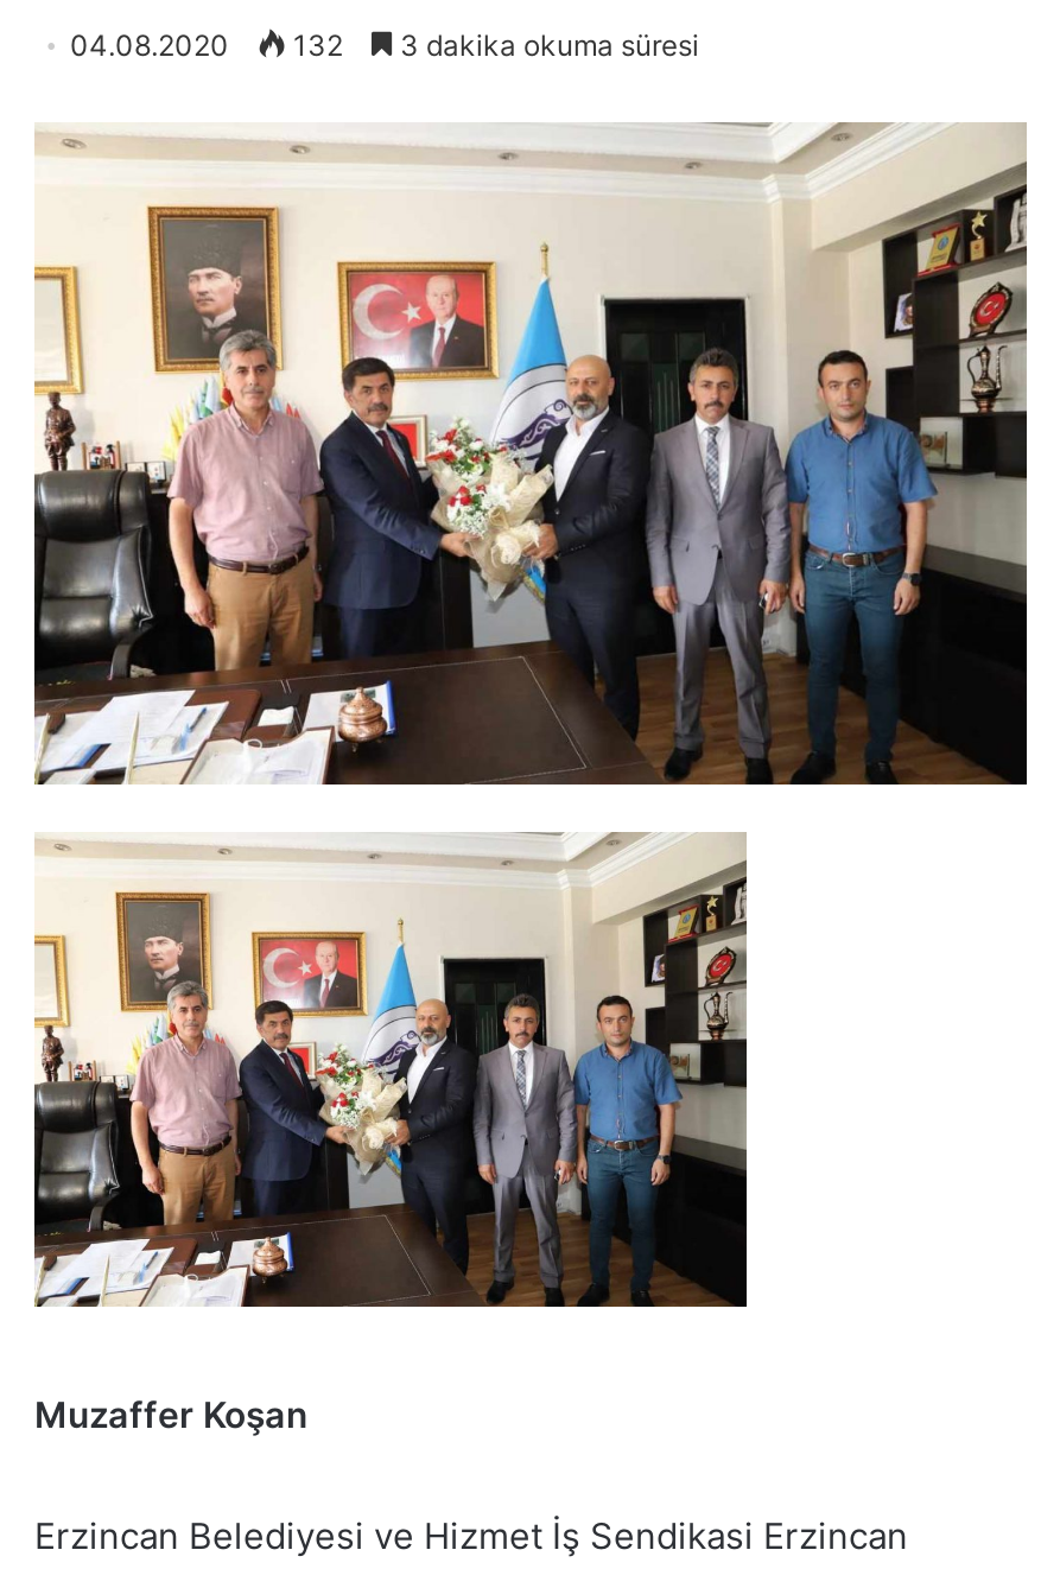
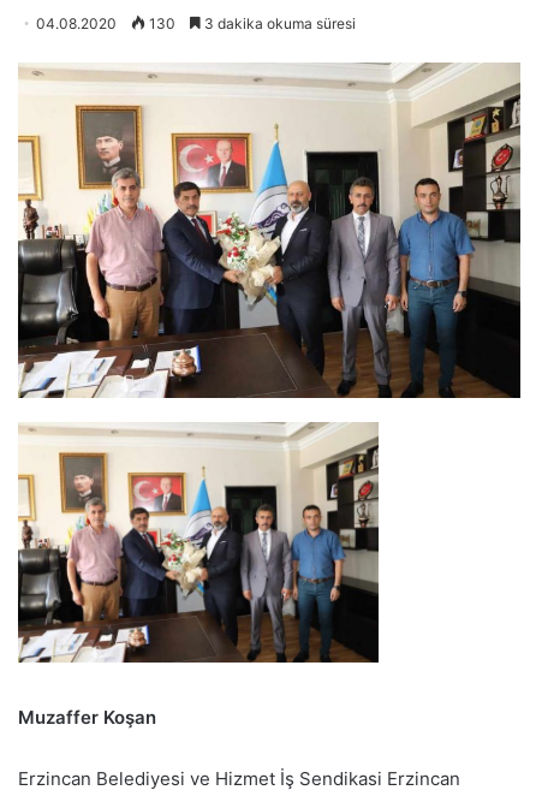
- 04.08.2020 132 3 dakika okuma süresi
+ 04.08.2020 130 3 dakika okuma süresi
